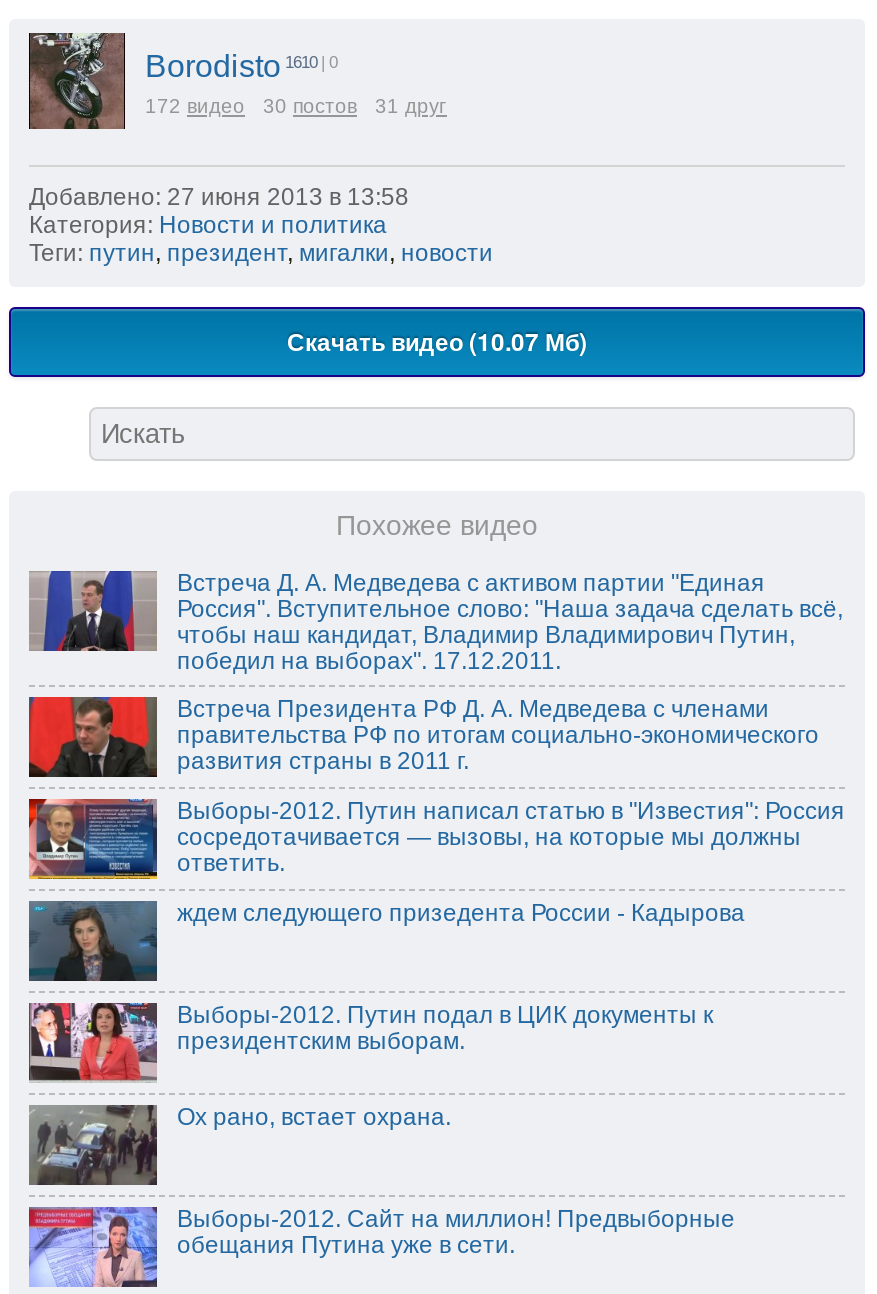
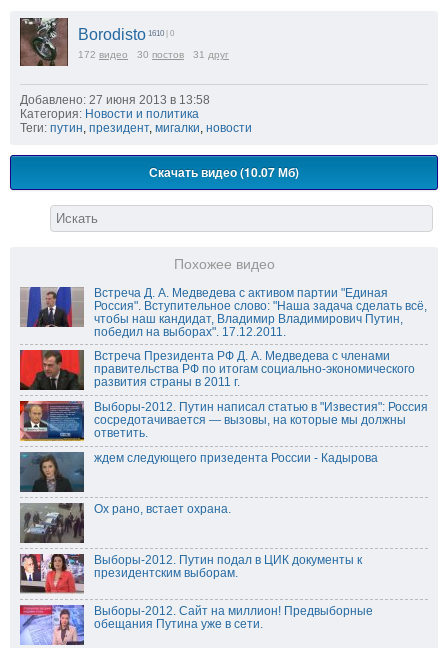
moved down: Выборы-2012. Путин подал в ЦИК документы к | президентским выборам.

moved up: [image] | Ох рано, встает охрана.
